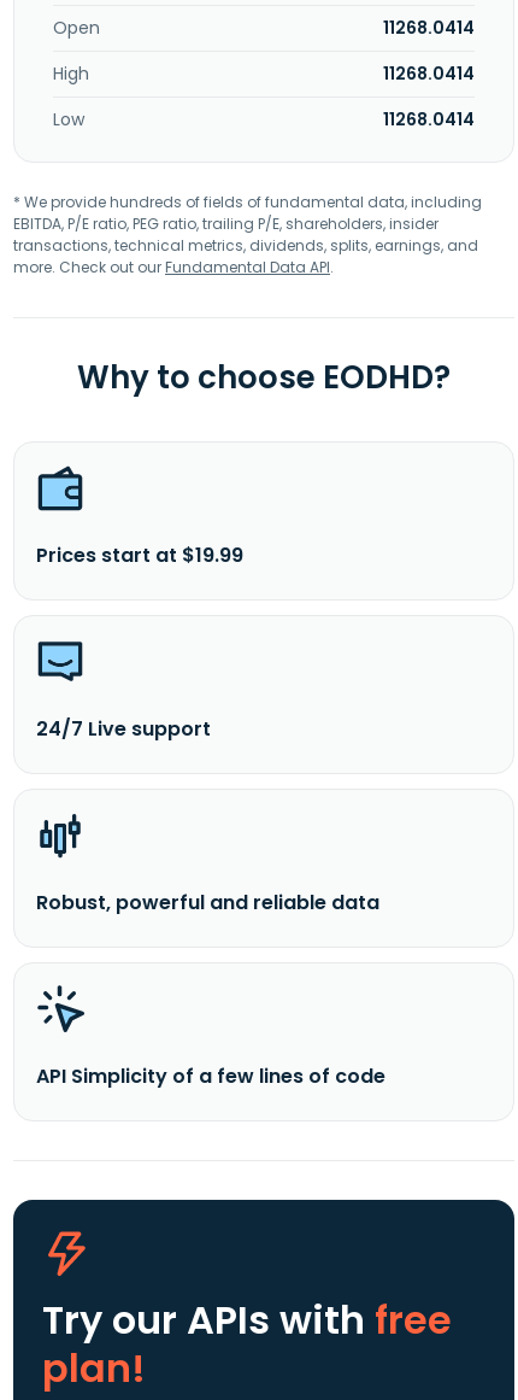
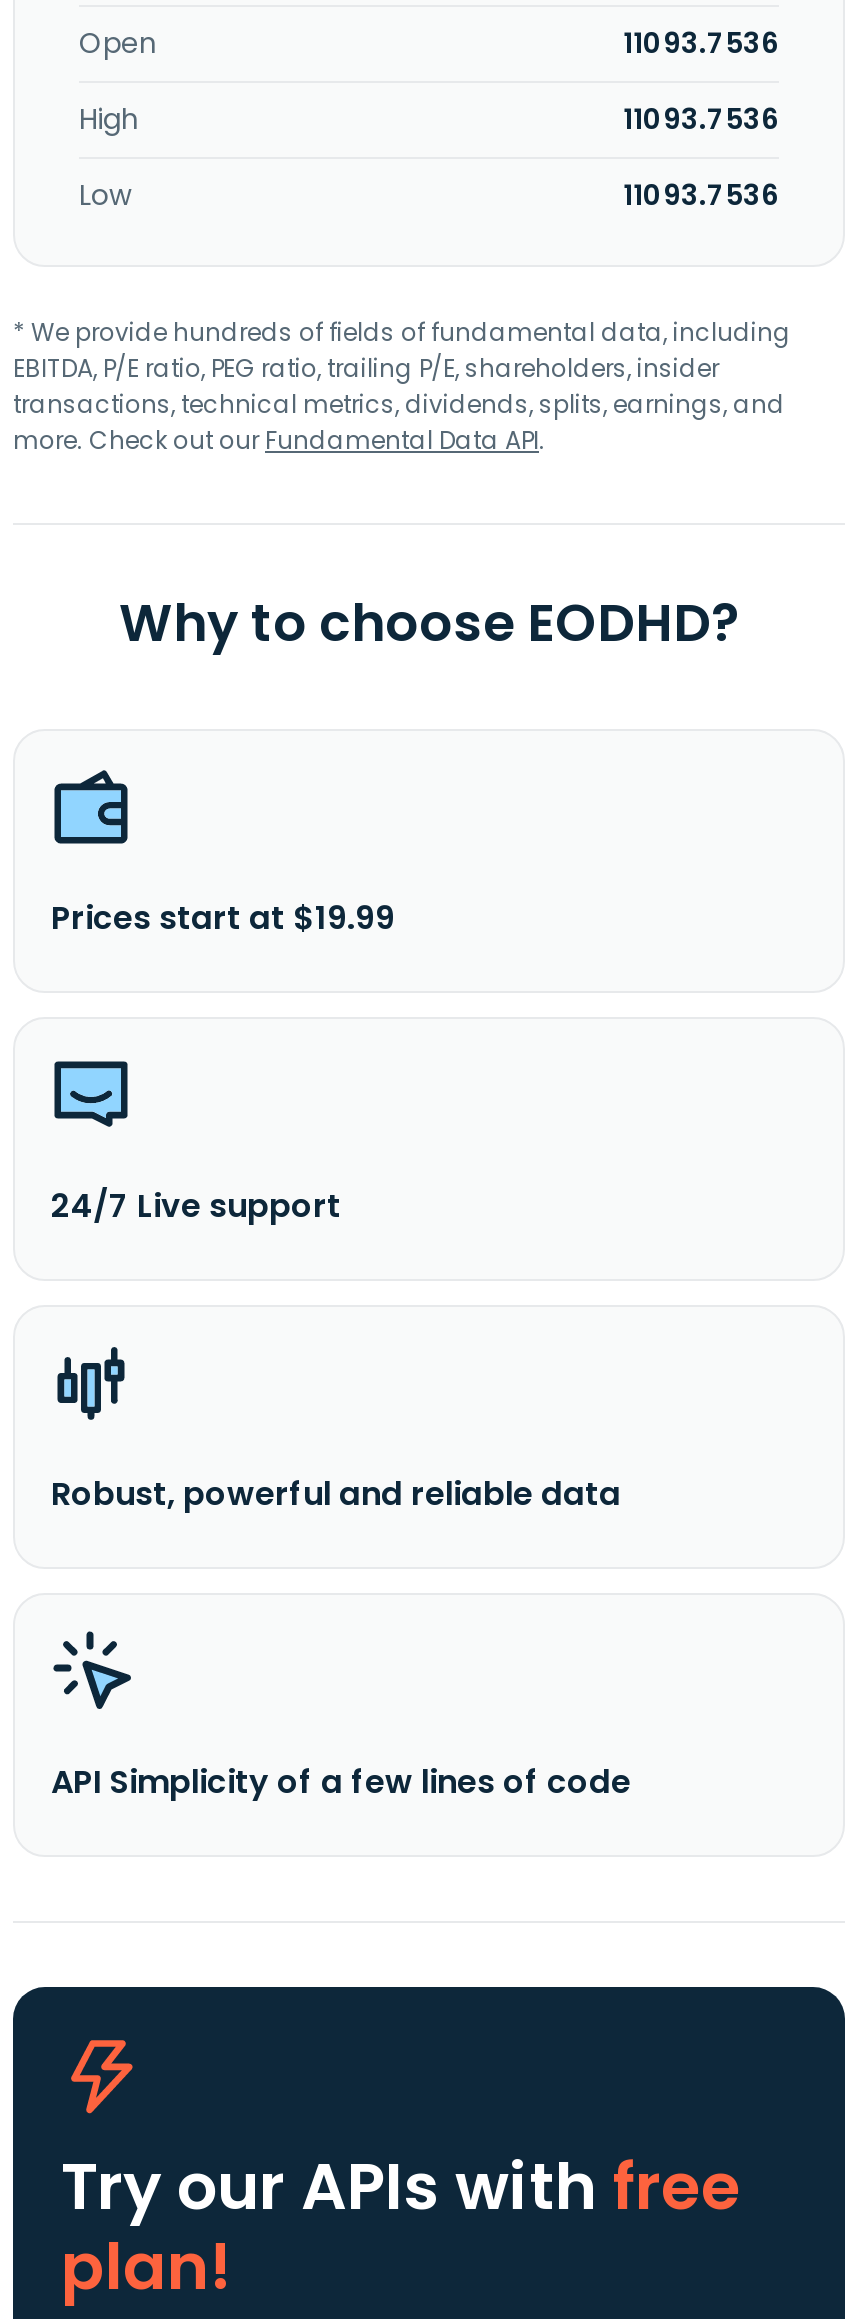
- 11268.0414
+ 11093.7536

- 11268.0414
+ 11093.7536

- 11268.0414
+ 11093.7536
